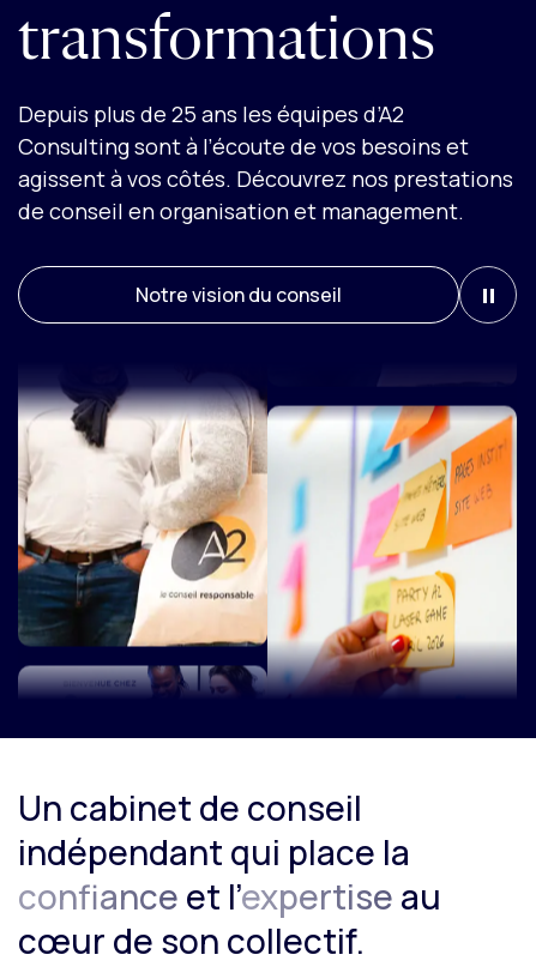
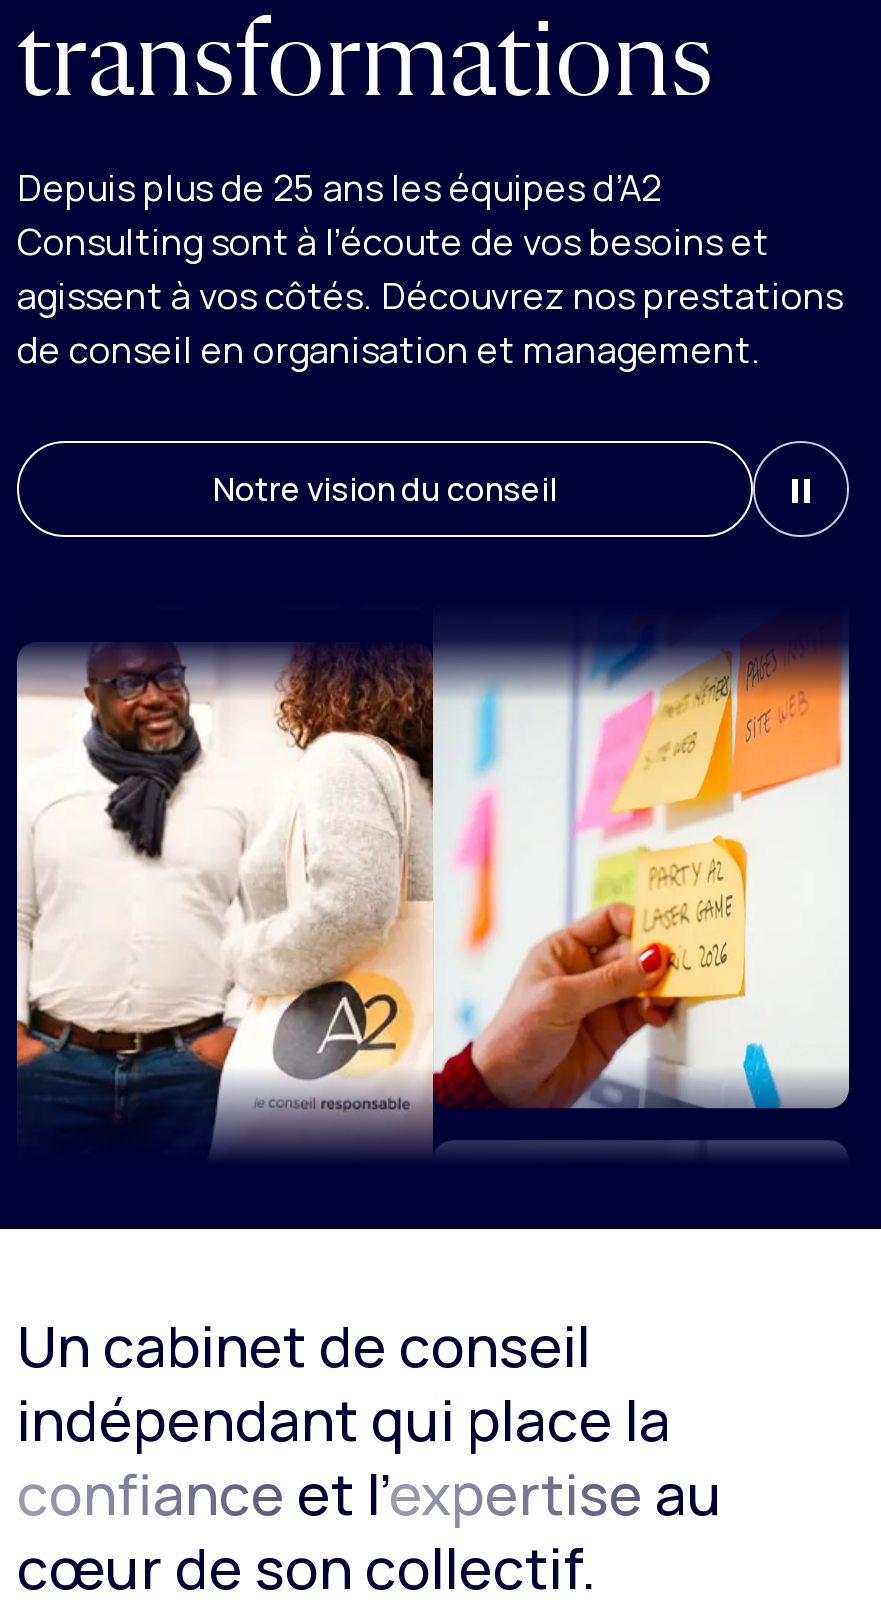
- [image]
+ [image]
